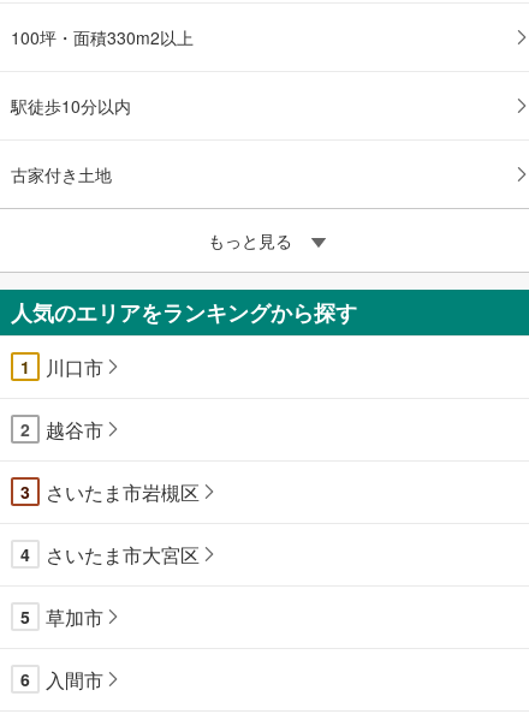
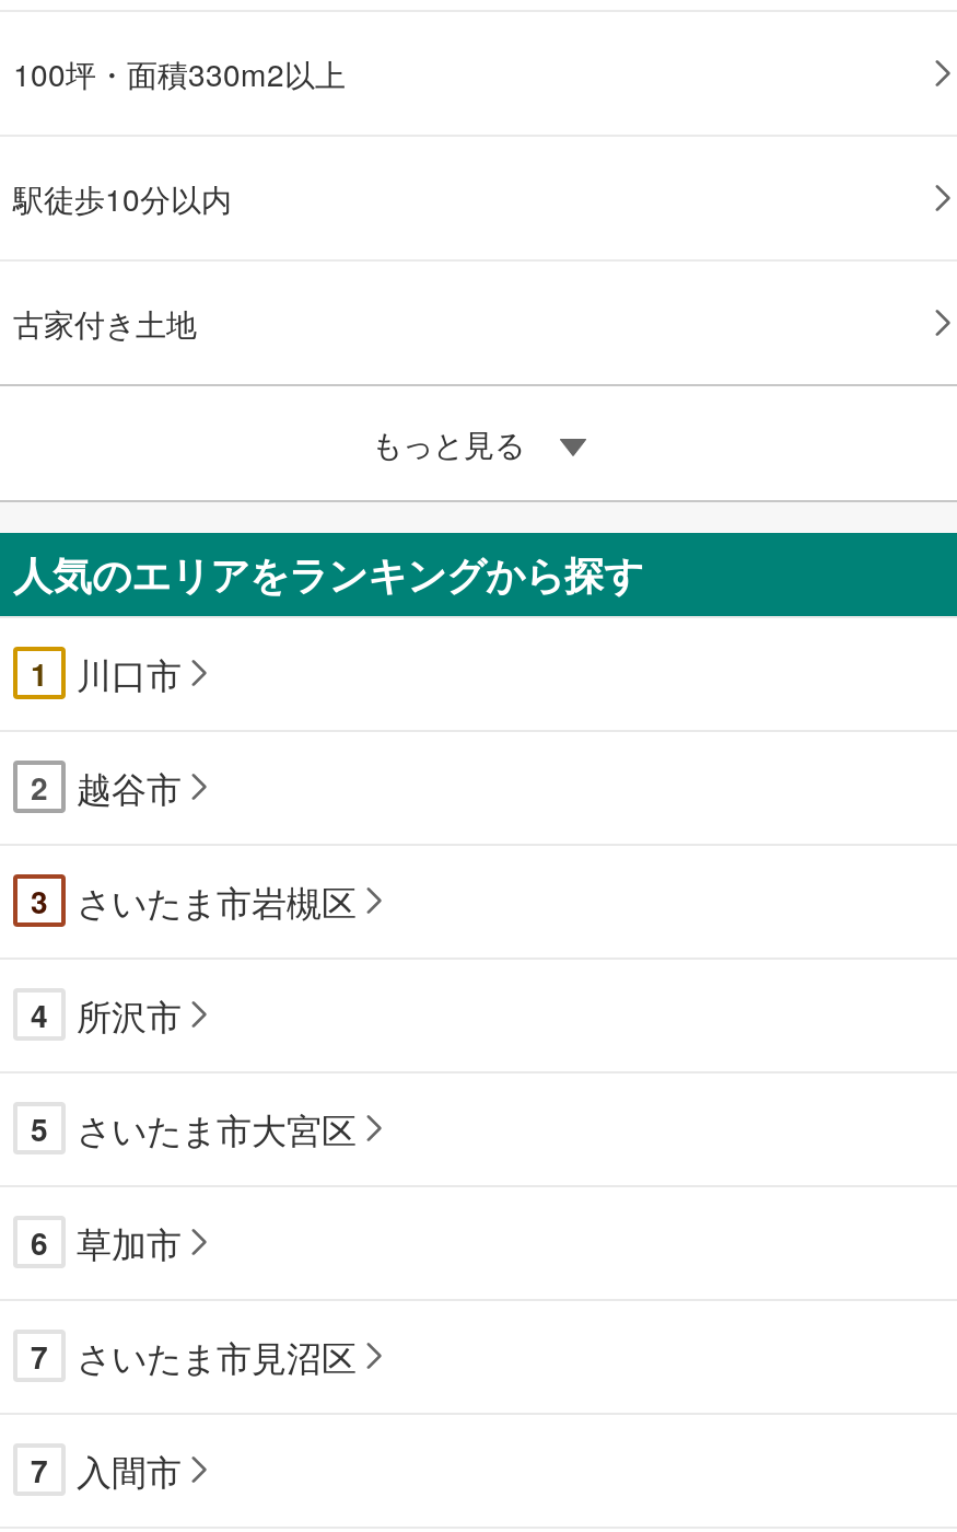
+ 所沢市
+ 5

- 5 草加市
+ 6 草加市

- 6
+ 7
+ さいたま市見沼区
+ 7
